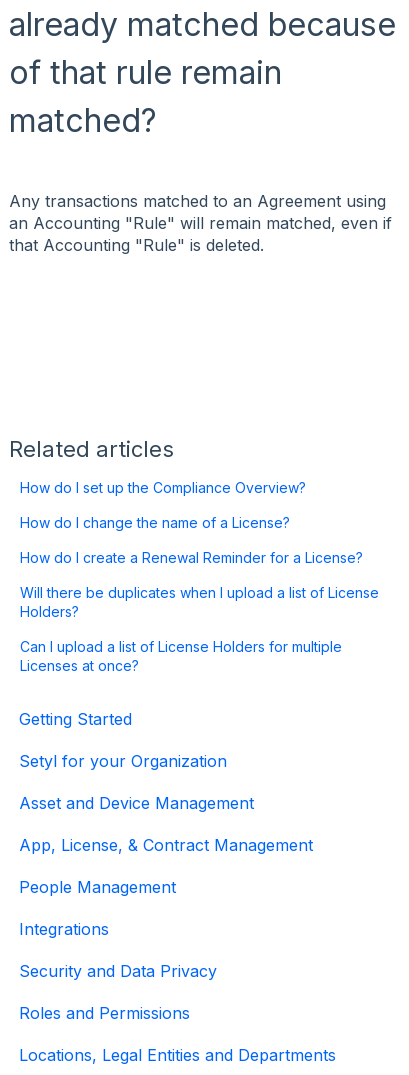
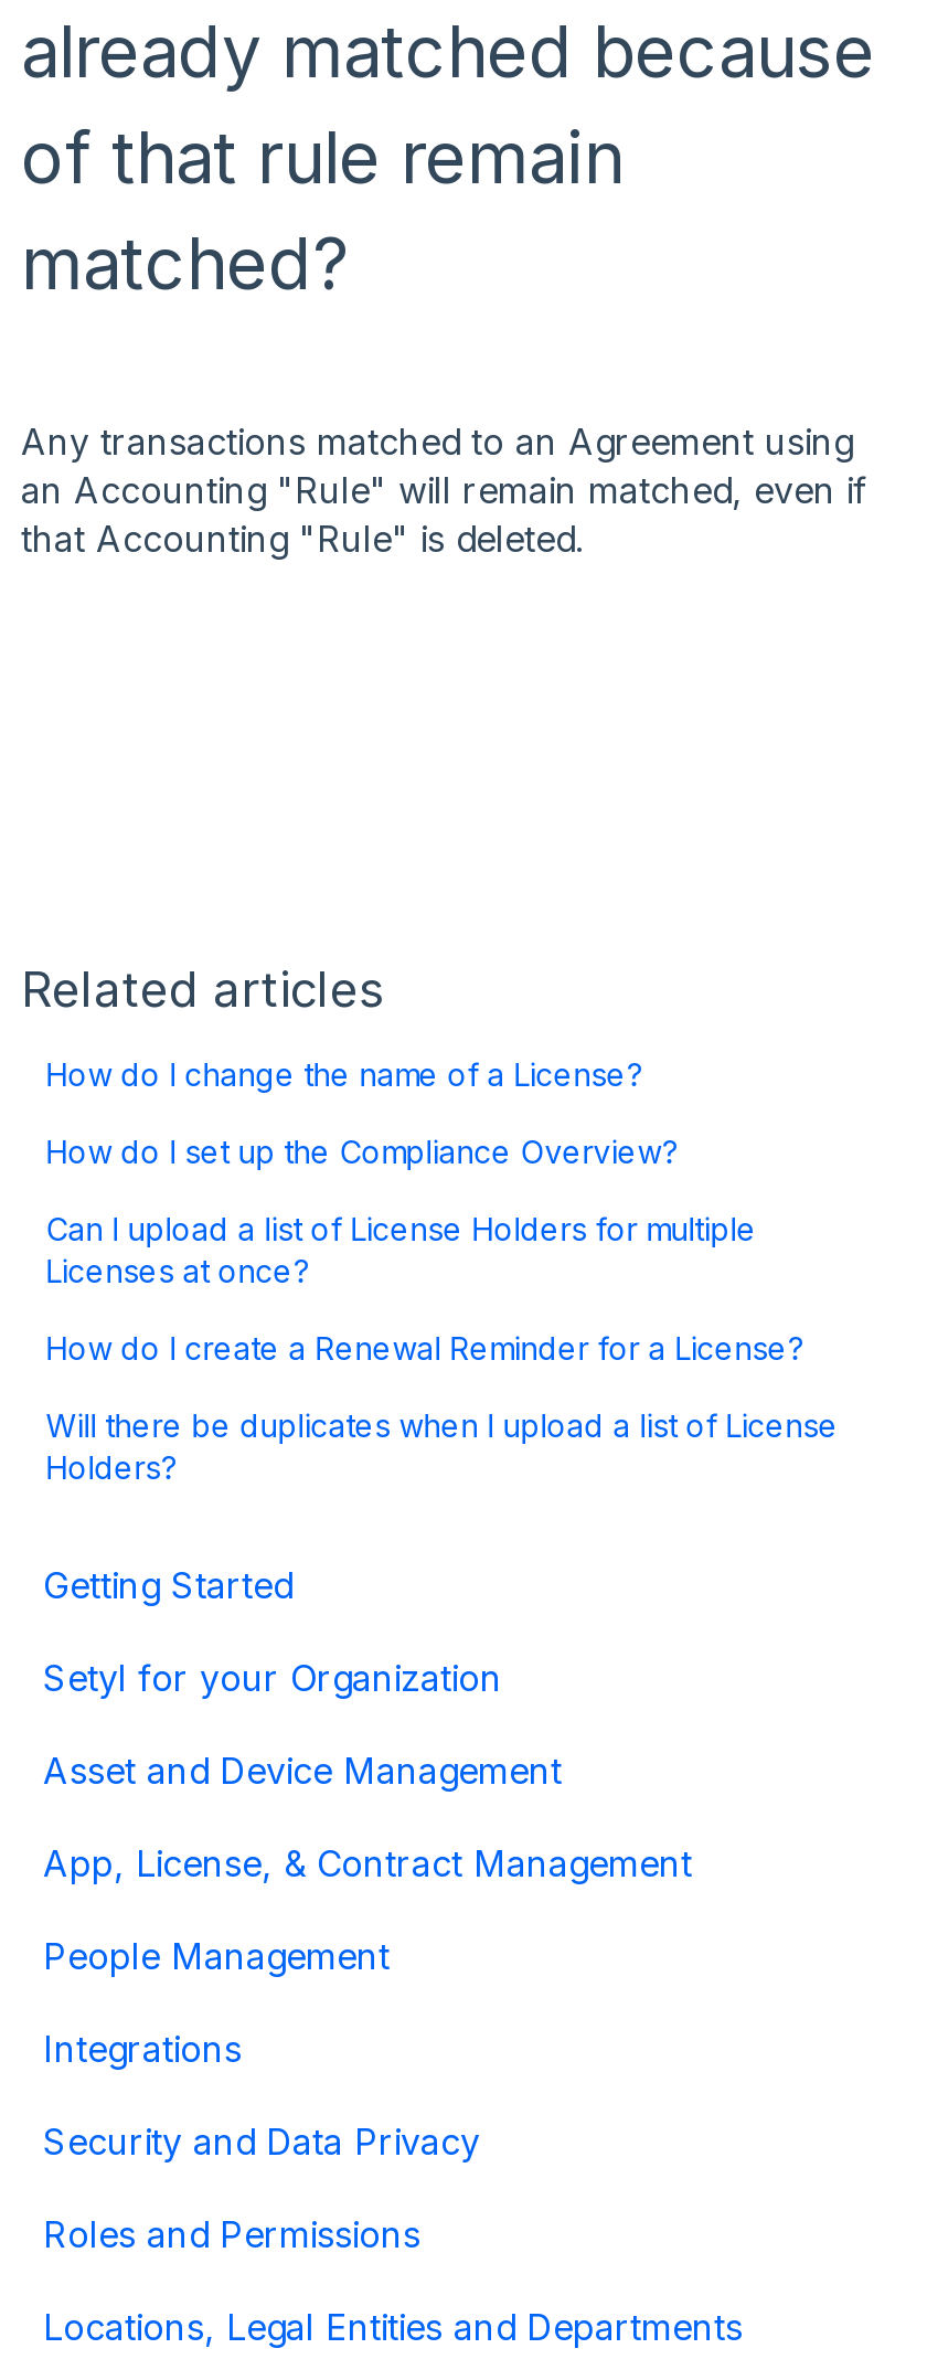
moved down: How do I set up the Compliance Overview?

moved up: How do I change the name of a License?

moved down: How do I create a Renewal Reminder for a License? | Will there be duplicates when I upload a list of License | Holders?

moved up: Can I upload a list of License Holders for multiple | Licenses at once?
